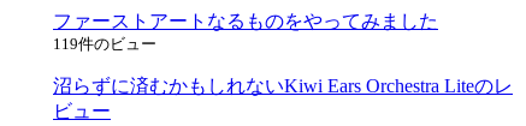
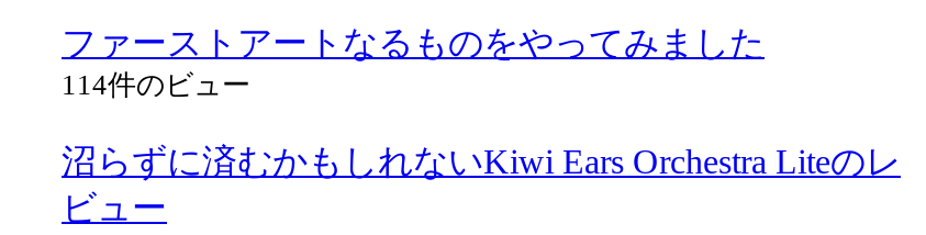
- 119件のビュー
+ 114件のビュー
